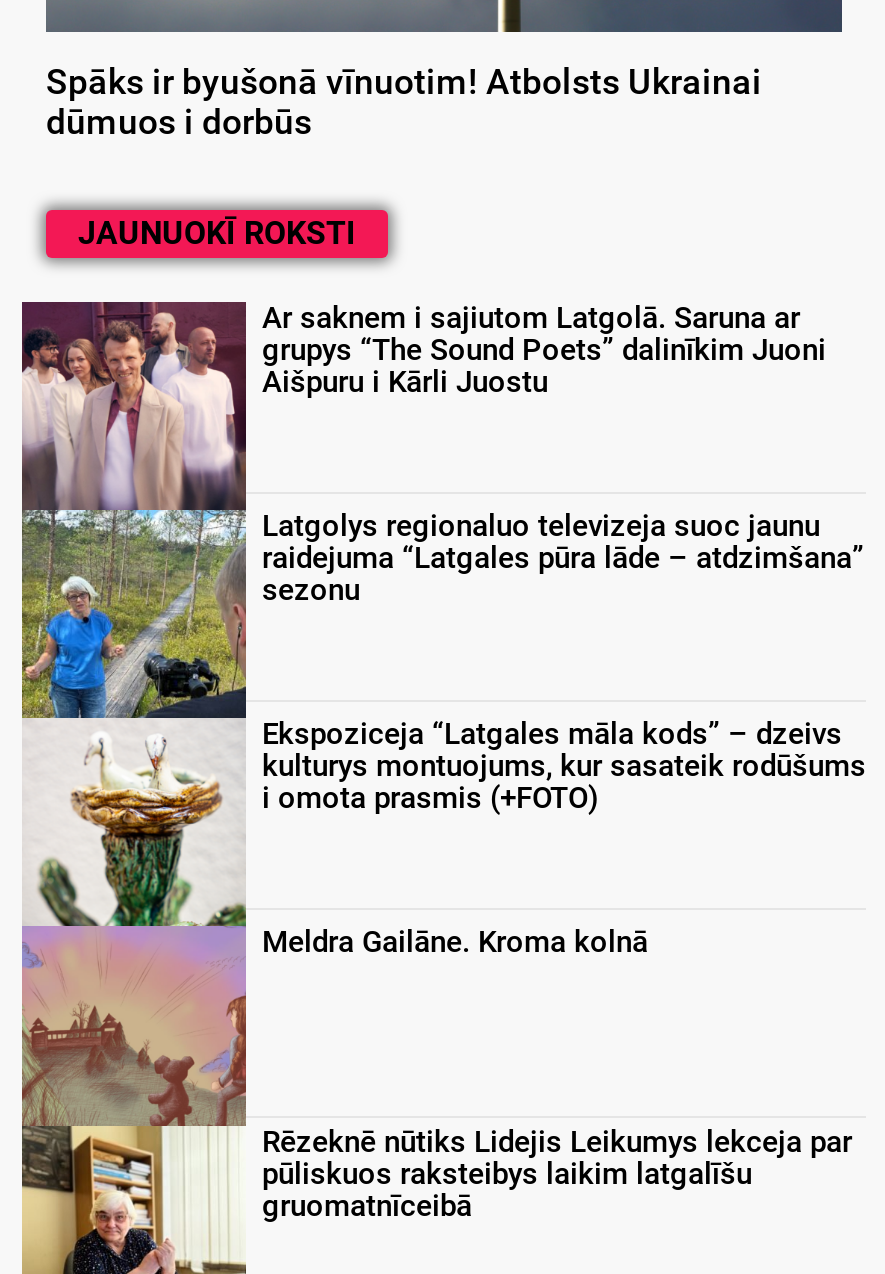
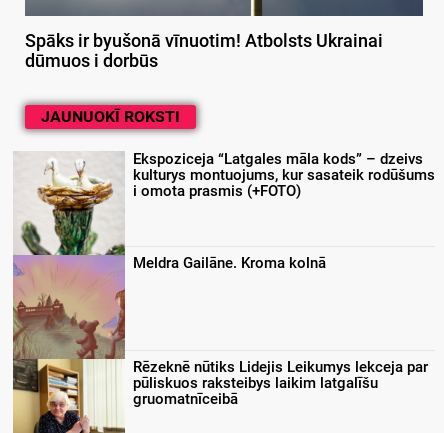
- [image]
- Ar saknem i sajiutom Latgolā. Saruna ar
- grupys “The Sound Poets” dalinīkim Juoni
- Aišpuru i Kārli Juostu

- Latgolys regionaluo televizeja suoc jaunu
- raidejuma “Latgales pūra lāde – atdzimšana”
- sezonu
